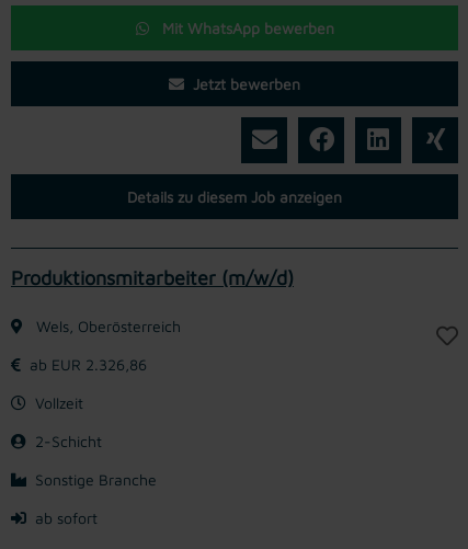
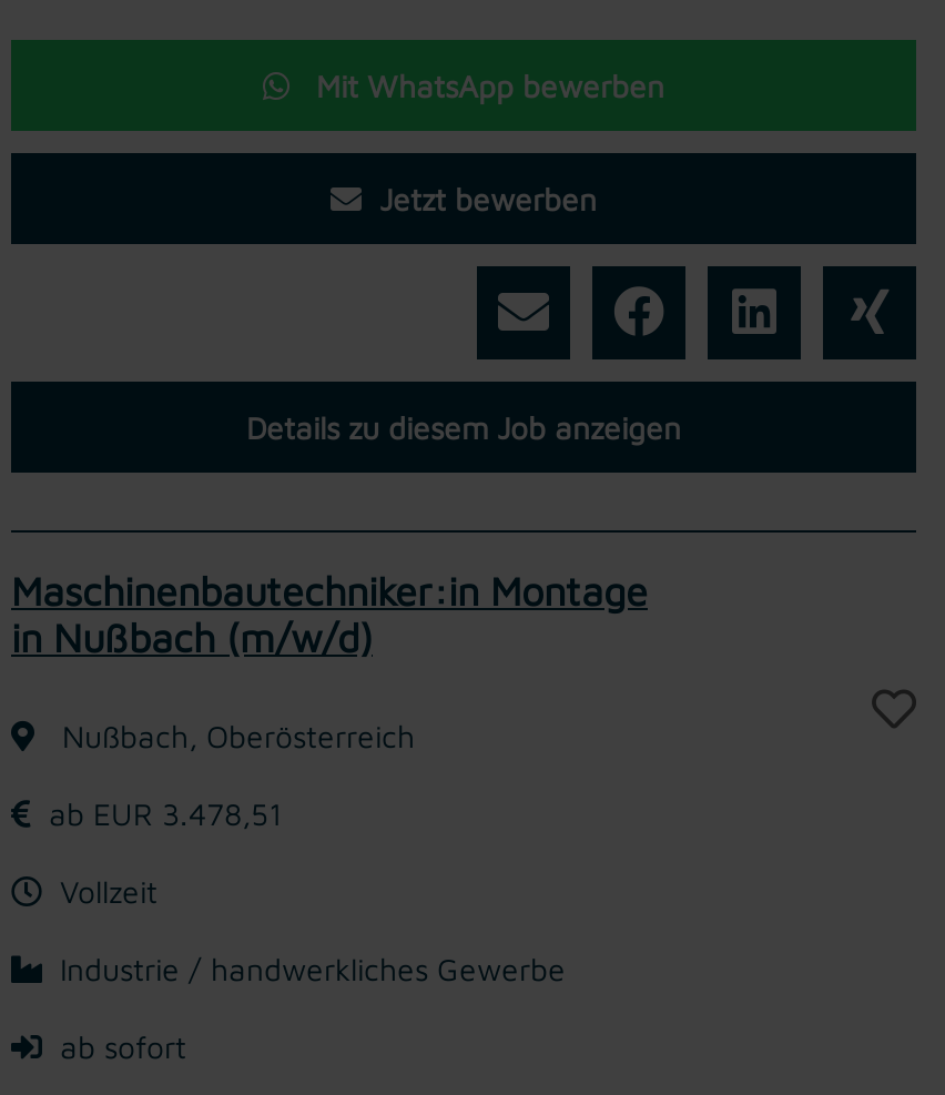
- Produktionsmitarbeiter (m/w/d)
+ Maschinenbautechniker:in Montage
+ in Nußbach (m/w/d)

- Wels, Oberösterreich
+ Nußbach, Oberösterreich

- ab EUR 2.326,86
+ ab EUR 3.478,51

moved down: Vollzeit

- 2-Schicht
- Sonstige Branche
+ Industrie / handwerkliches Gewerbe
